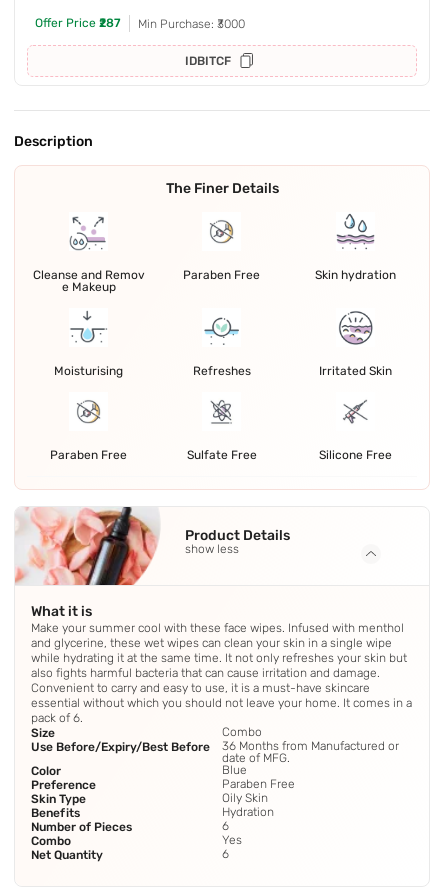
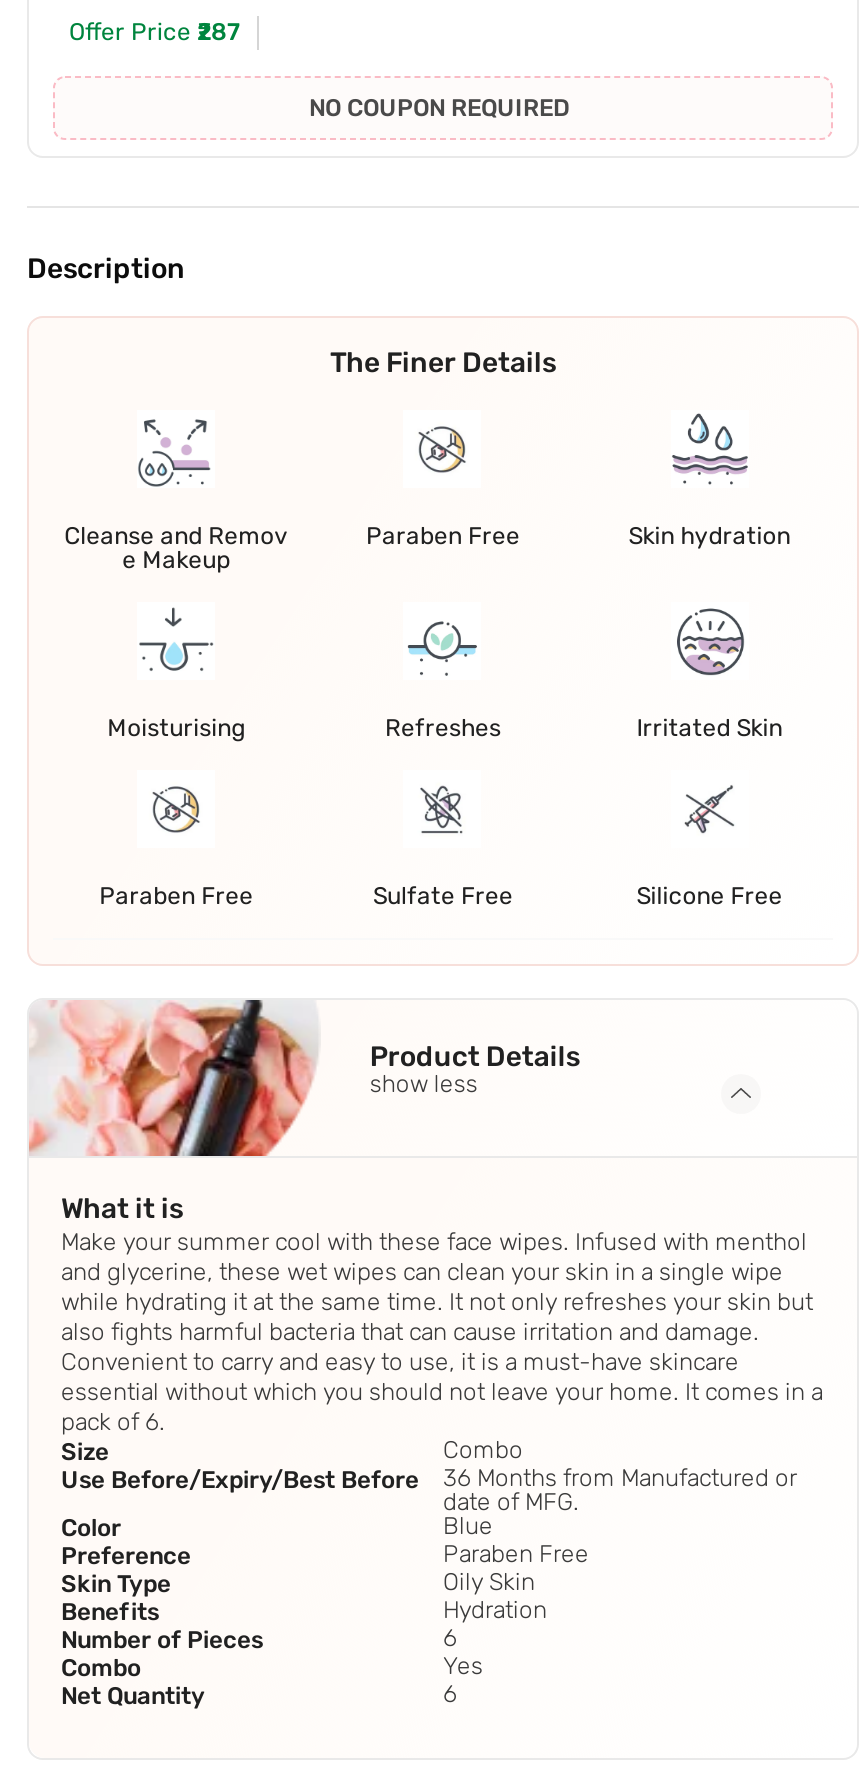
- Min Purchase: ₹3000
- IDBITCF
+ NO COUPON REQUIRED
